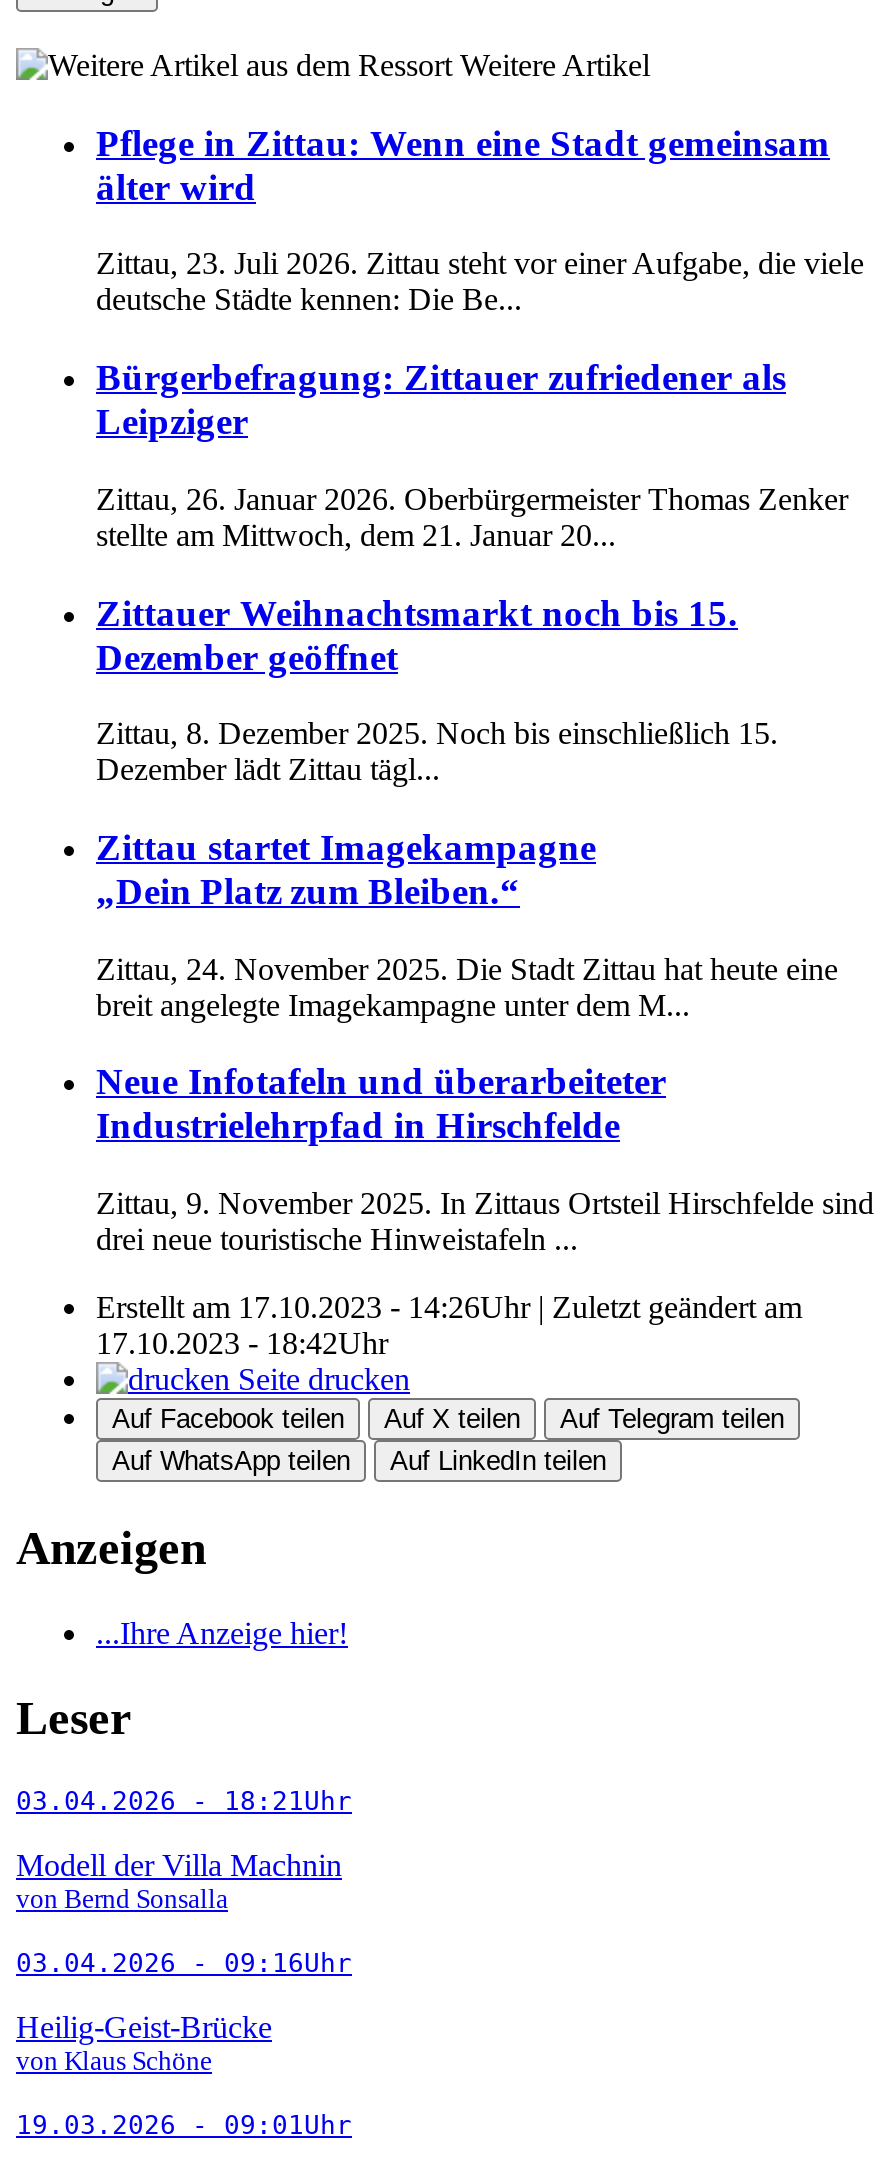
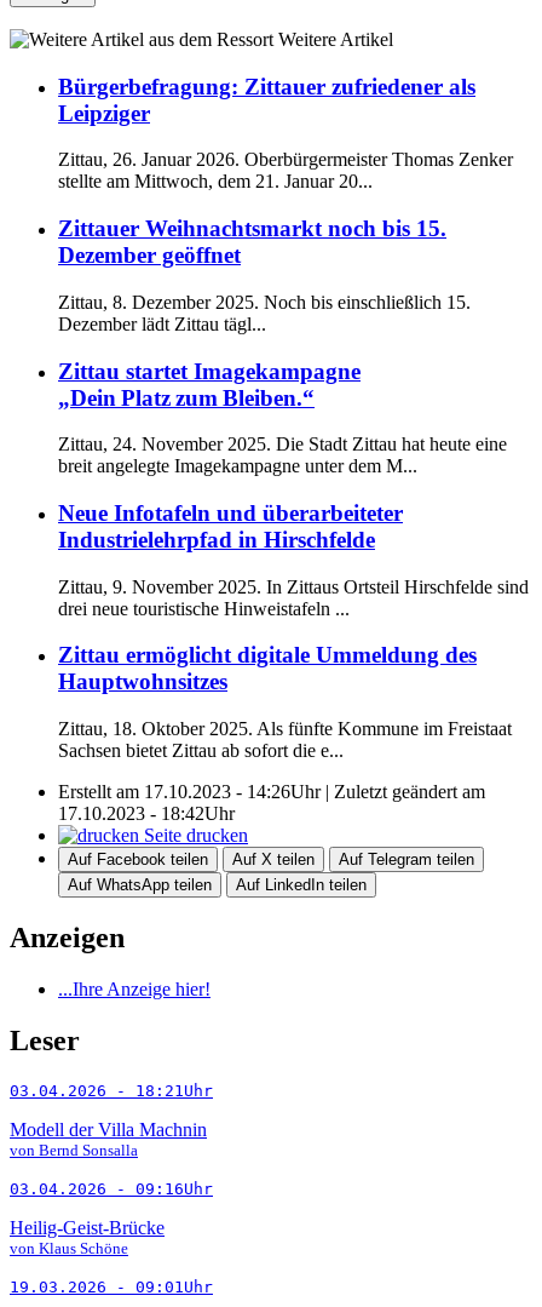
- Pflege in Zittau: Wenn eine Stadt gemeinsam
- älter wird
- Zittau, 23. Juli 2026. Zittau steht vor einer Aufgabe, die viele
- deutsche Städte kennen: Die Be...

moved up: Bürgerbefragung: Zittauer zufriedener als | Leipziger | Zittau, 26. Januar 2026. Oberbürgermeister Thomas Zenker | ... | Zittau, 9. November 2025. In Zittaus Ortsteil Hirschfelde sind | drei neue touristische Hinweistafeln ...

+ Zittau ermöglicht digitale Ummeldung des
+ Hauptwohnsitzes
+ Zittau, 18. Oktober 2025. Als fünfte Kommune im Freistaat
+ Sachsen bietet Zittau ab sofort die e...
